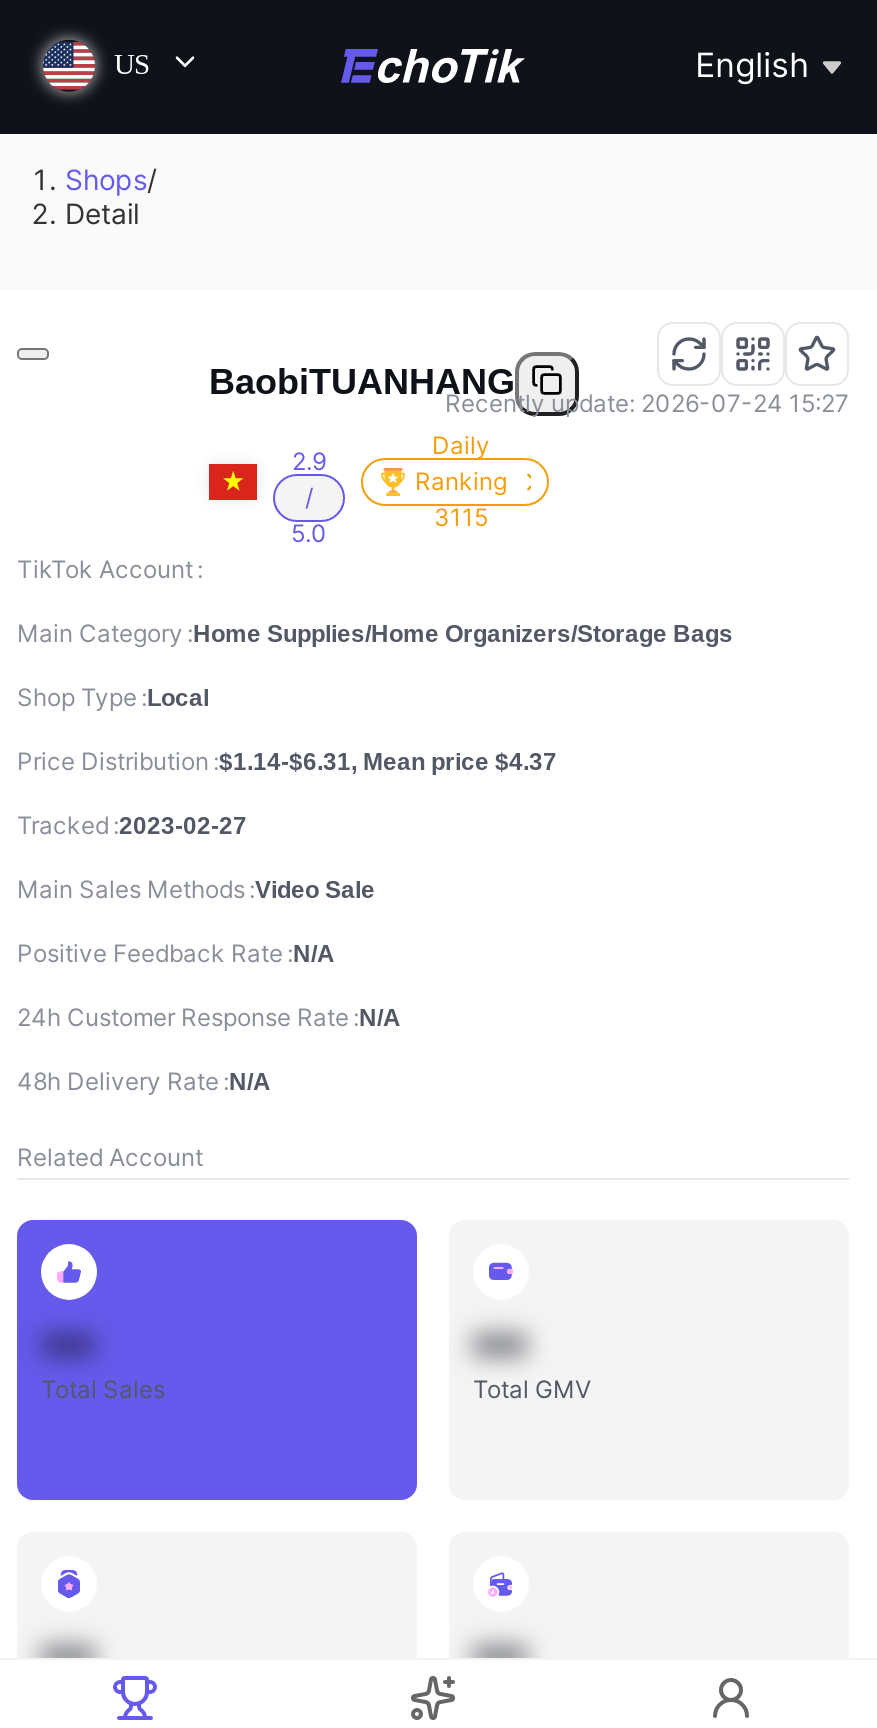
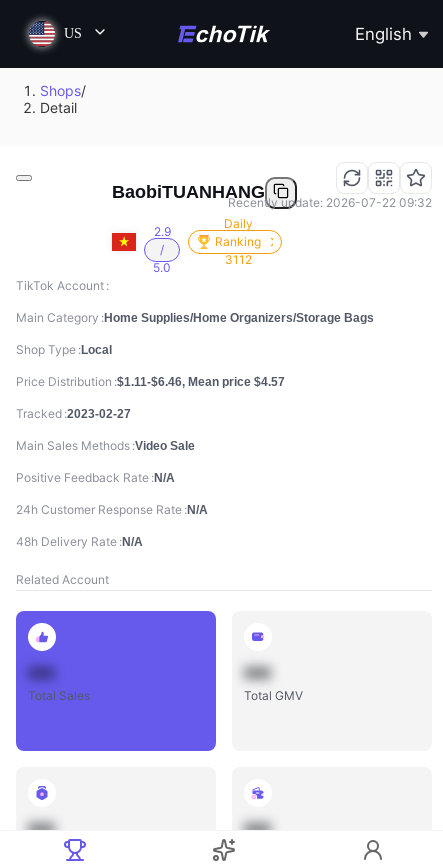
- Recently update: 2026-07-24 15:27
+ Recently update: 2026-07-22 09:32

- 3115
+ 3112

- Price Distribution $1.14-$6.31, Mean price $4.37
+ Price Distribution $1.11-$6.46, Mean price $4.57
